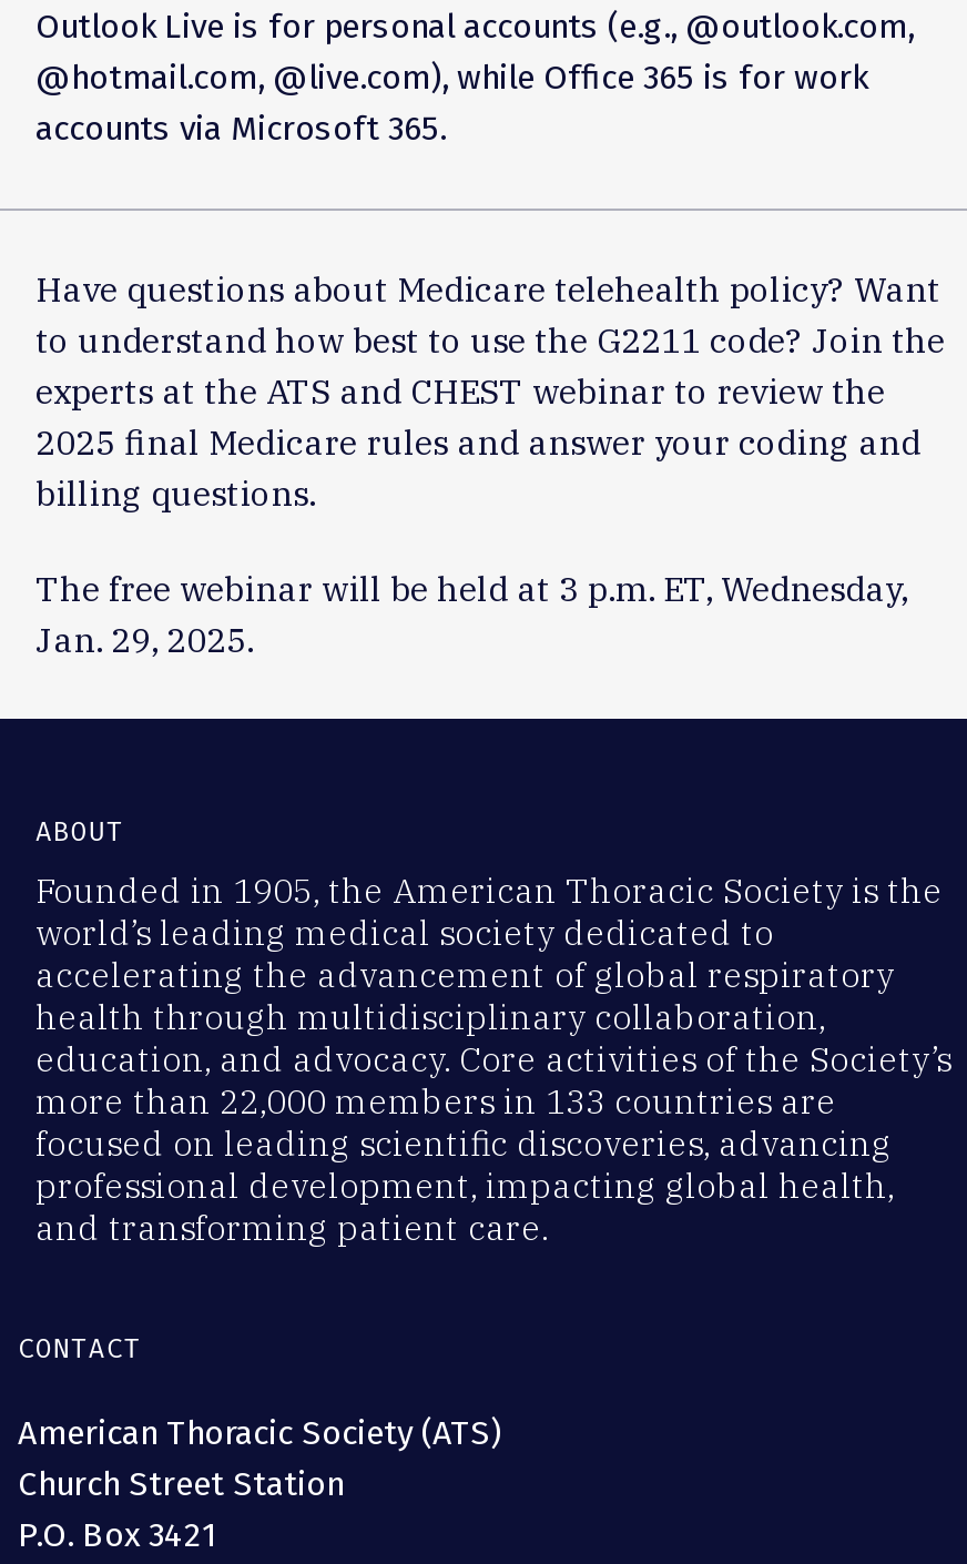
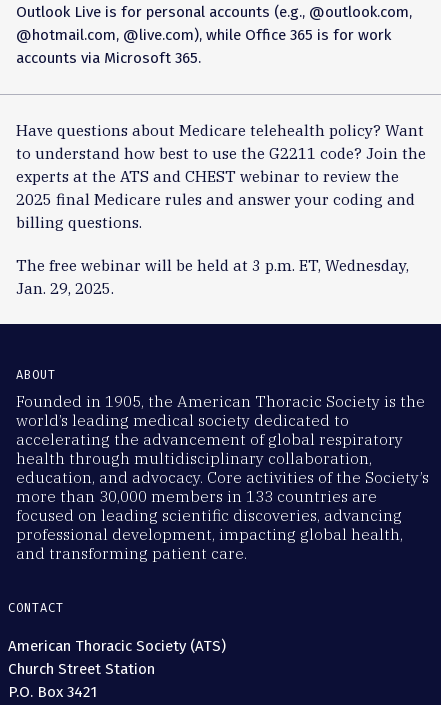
- more than 22,000 members in 133 countries are
+ more than 30,000 members in 133 countries are
